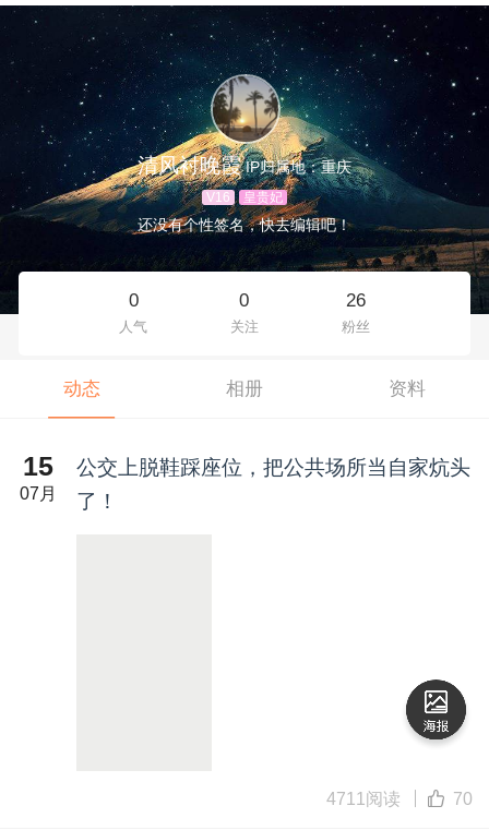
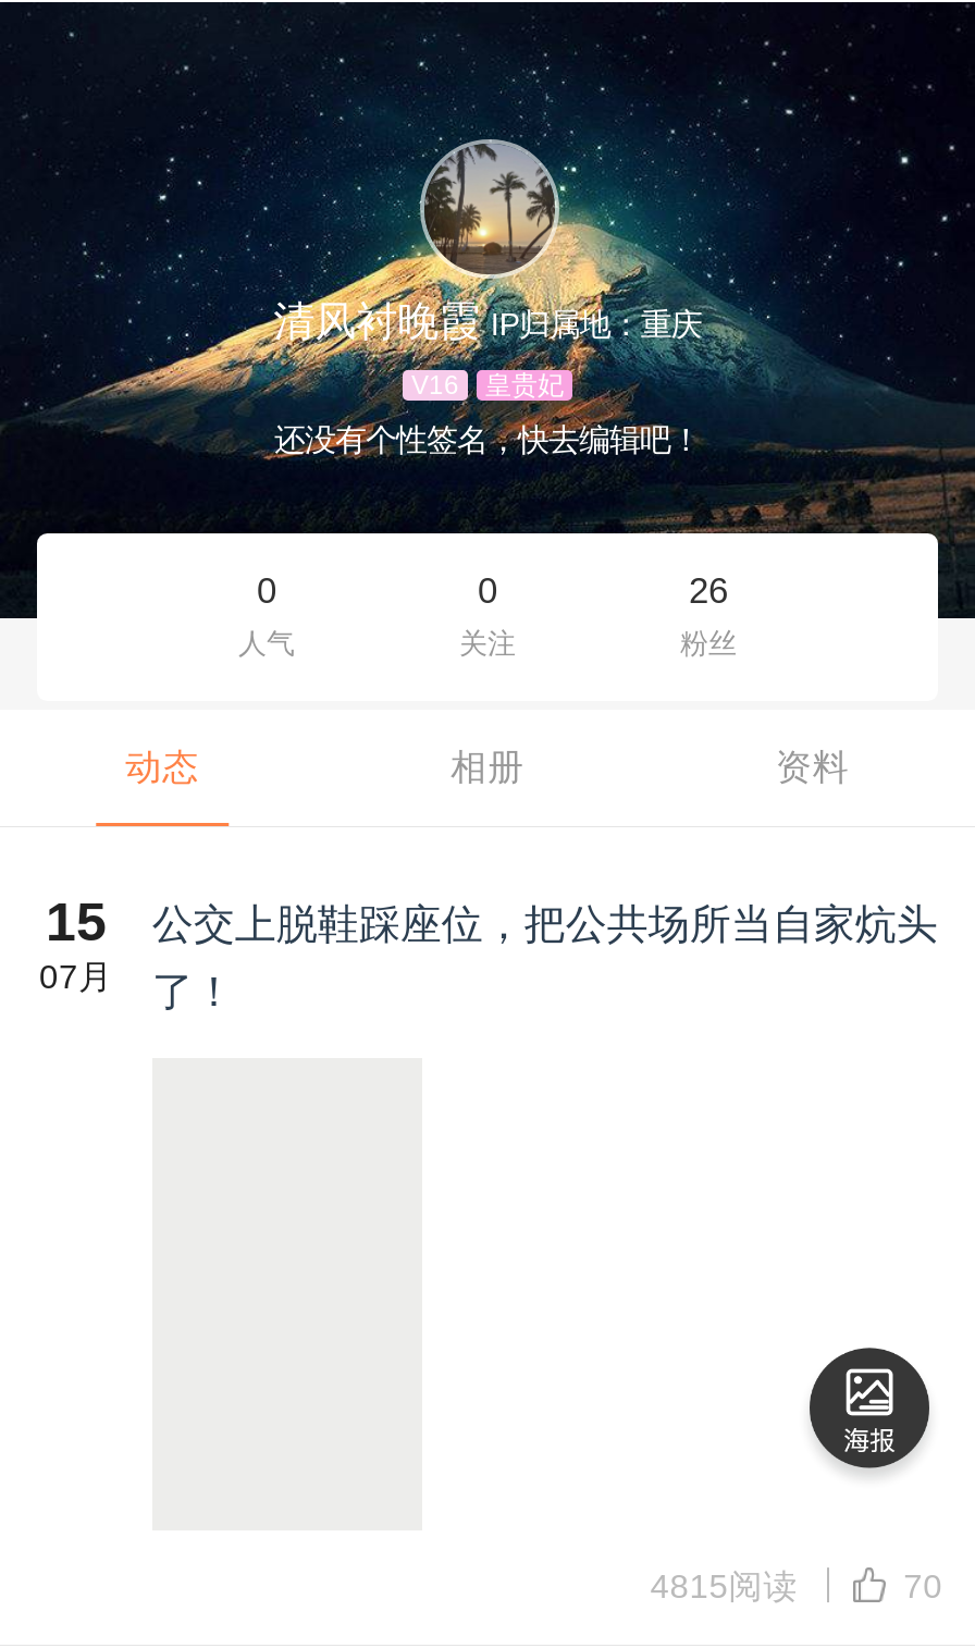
- 4711阅读
+ 4815阅读
